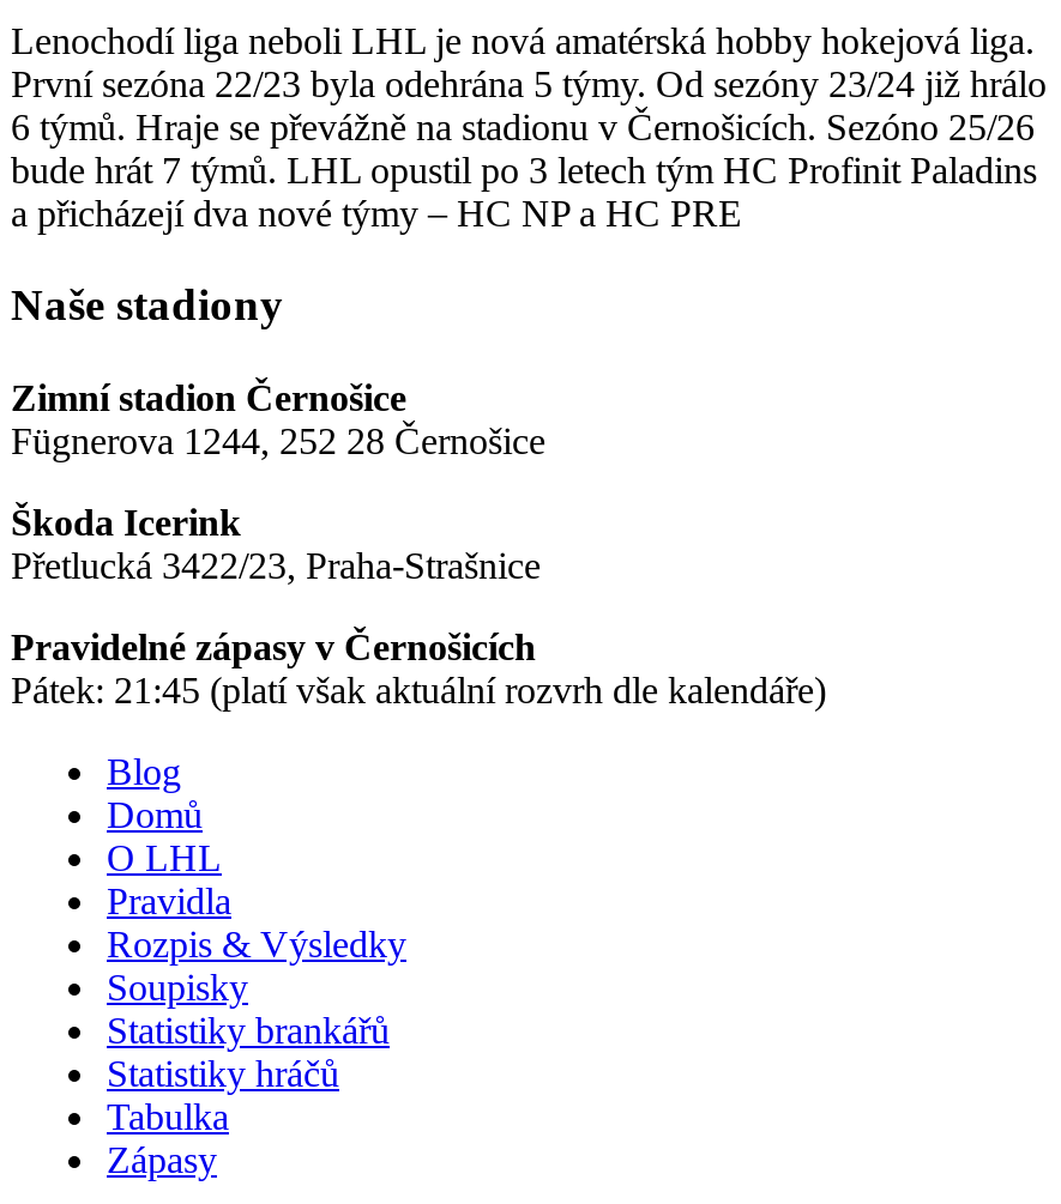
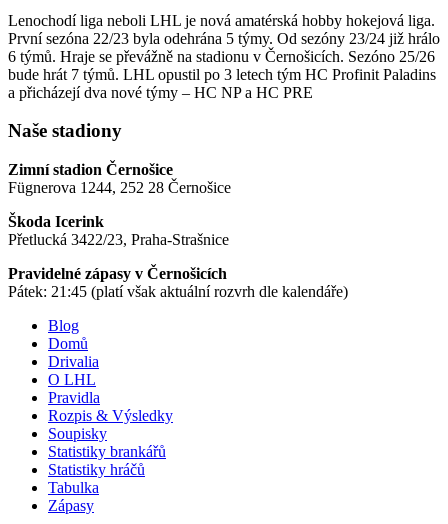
+ Drivalia
